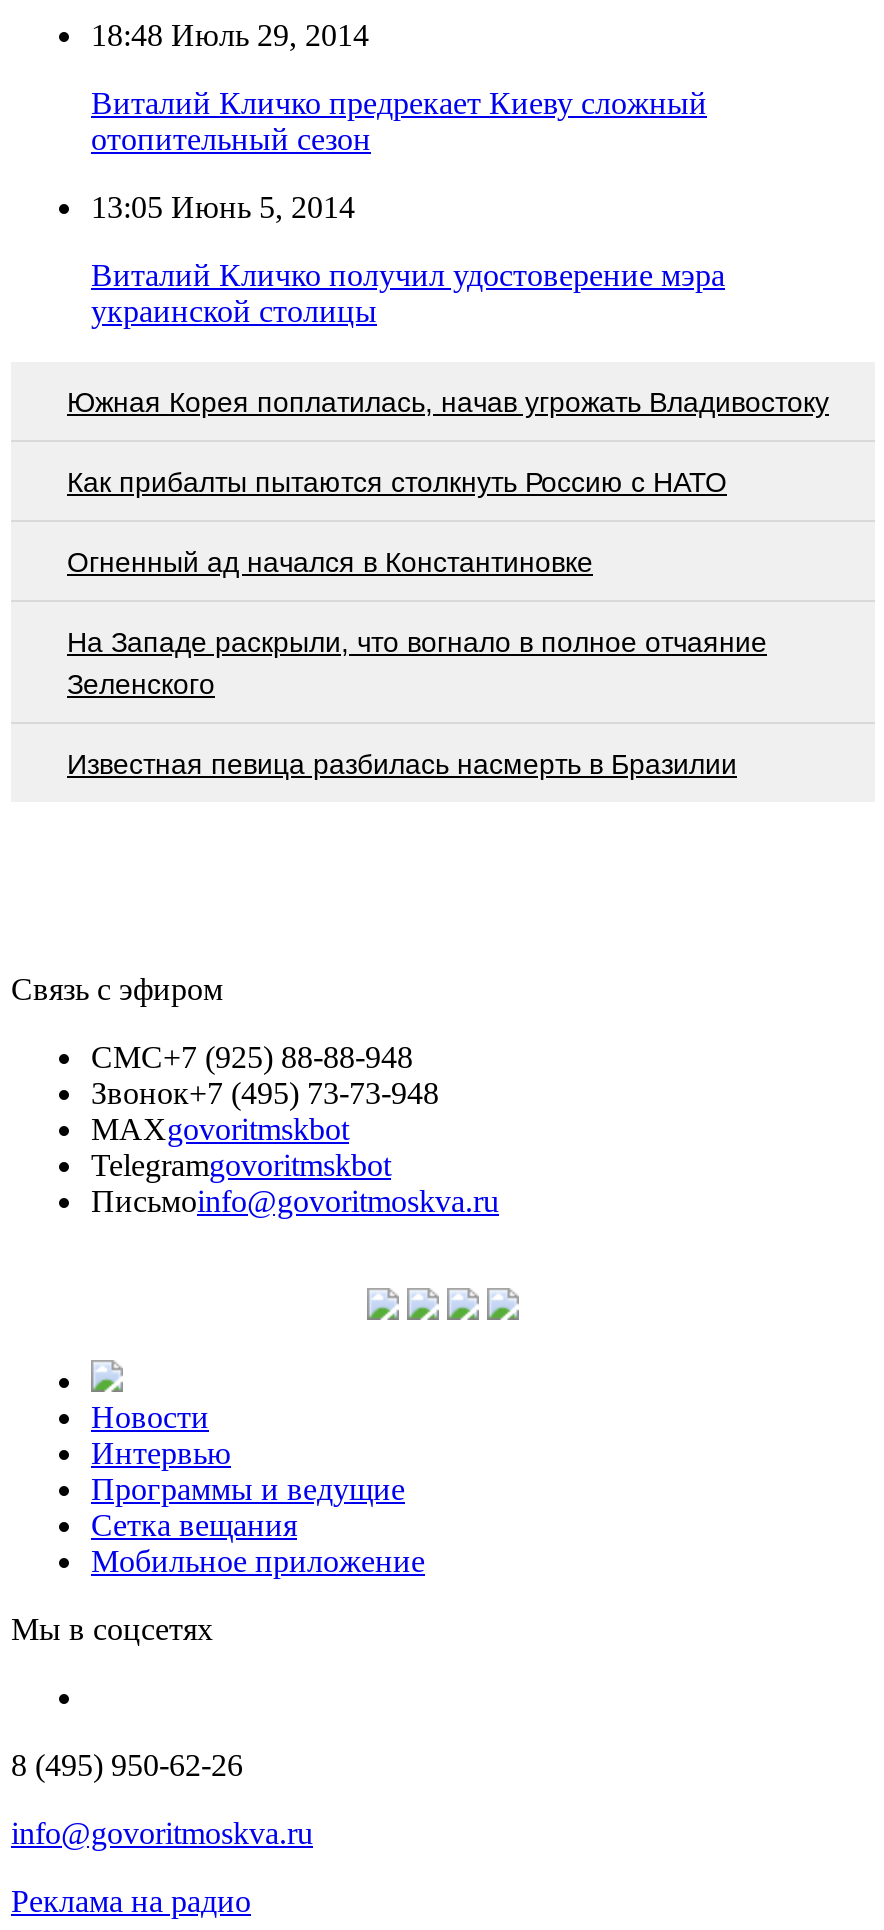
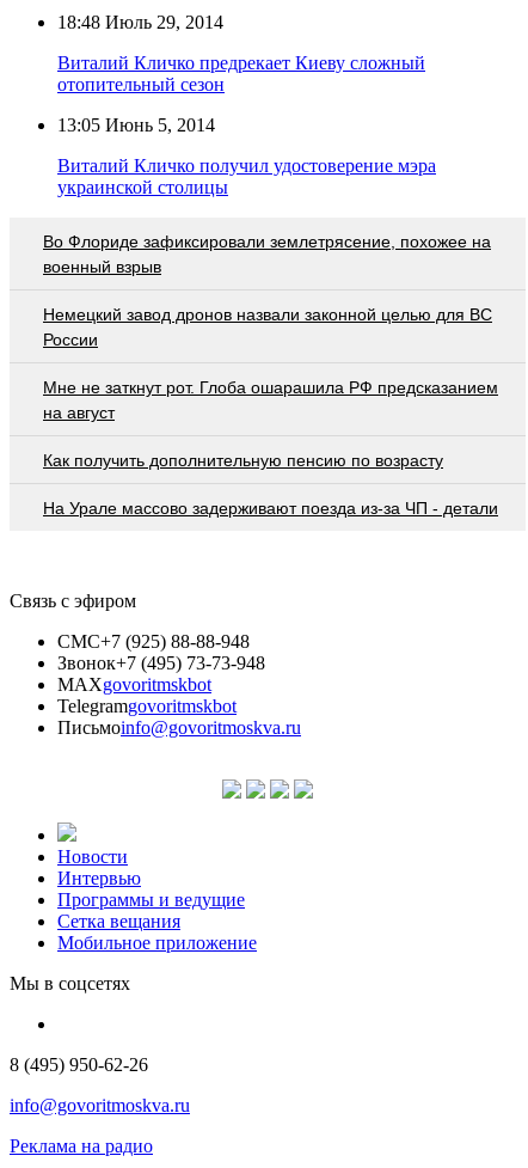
- Южная Корея поплатилась, начав угрожать Владивостоку
+ Во Флориде зафиксировали землетрясение, похожее на
+ военный взрыв

- Как прибалты пытаются столкнуть Россию с НАТО
+ Немецкий завод дронов назвали законной целью для ВС
+ России

- Огненный ад начался в Константиновке
+ Мне не заткнут рот. Глоба ошарашила РФ предсказанием
+ на август

- На Западе раскрыли, что вогнало в полное отчаяние
- Зеленского
+ Как получить дополнительную пенсию по возрасту

- Известная певица разбилась насмерть в Бразилии
+ На Урале массово задерживают поезда из-за ЧП - детали
